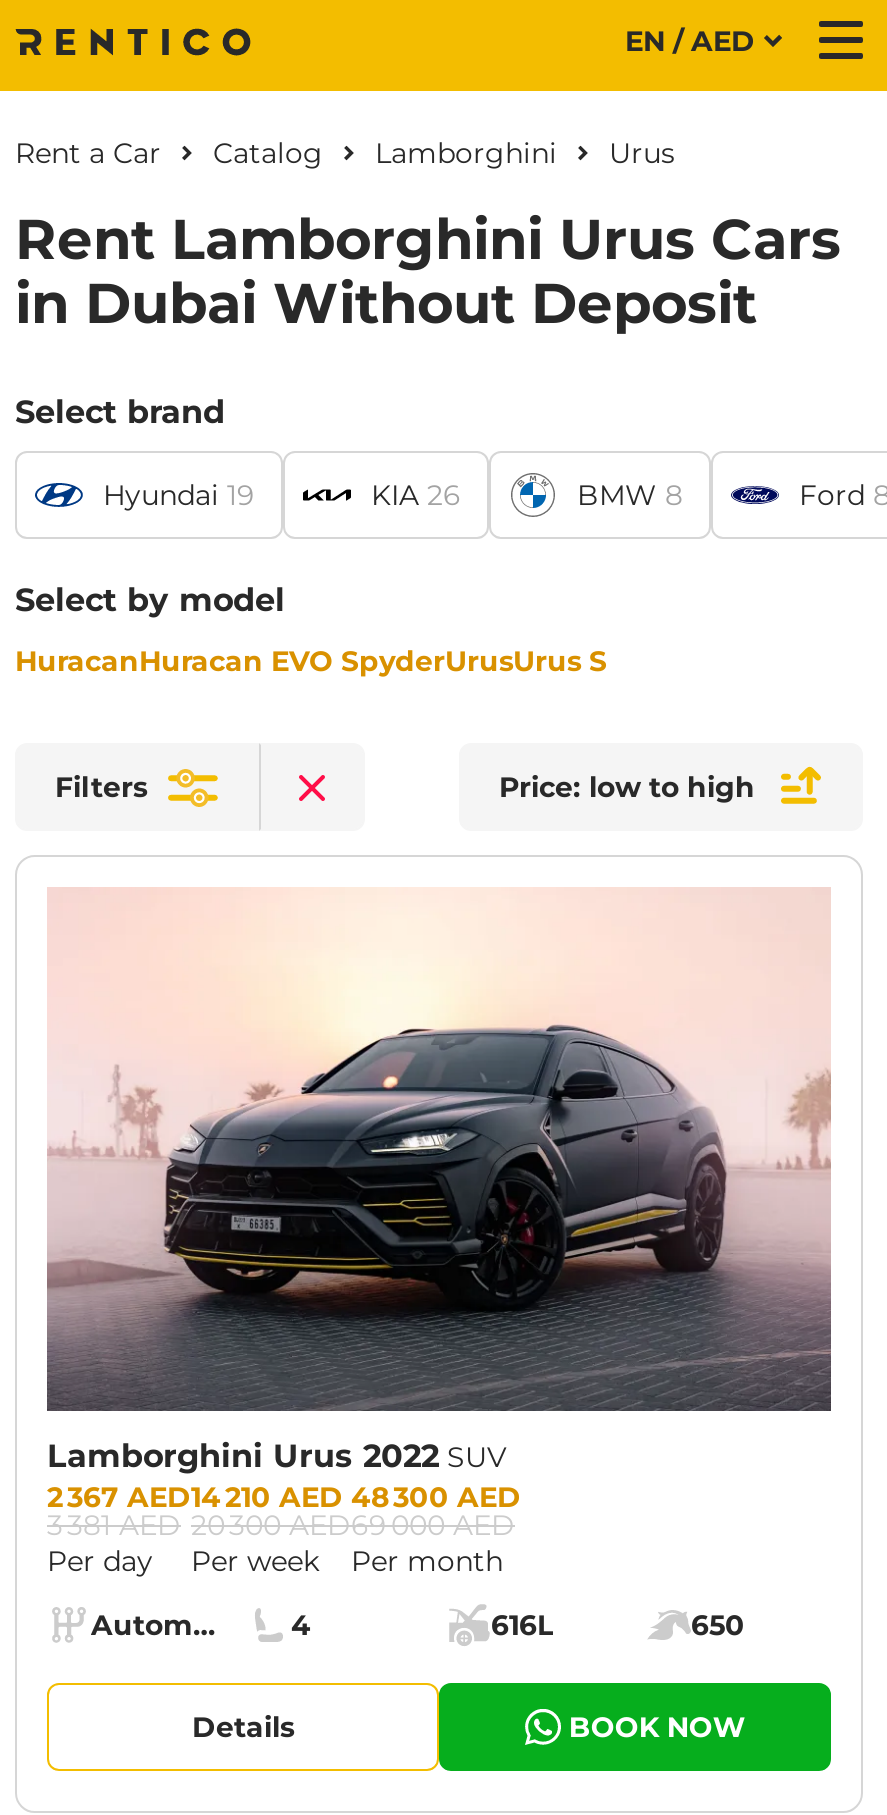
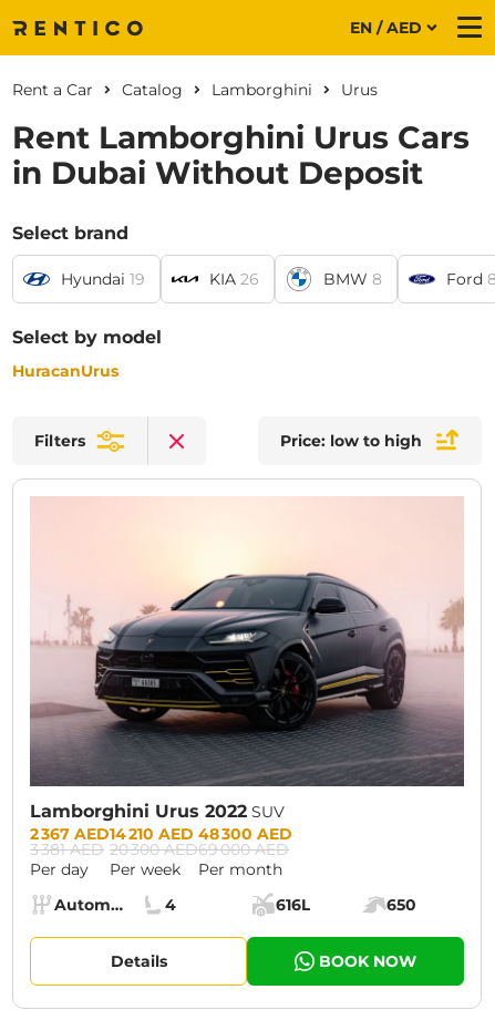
- HuracanHuracan EVO SpyderUrusUrus S
+ HuracanUrus
